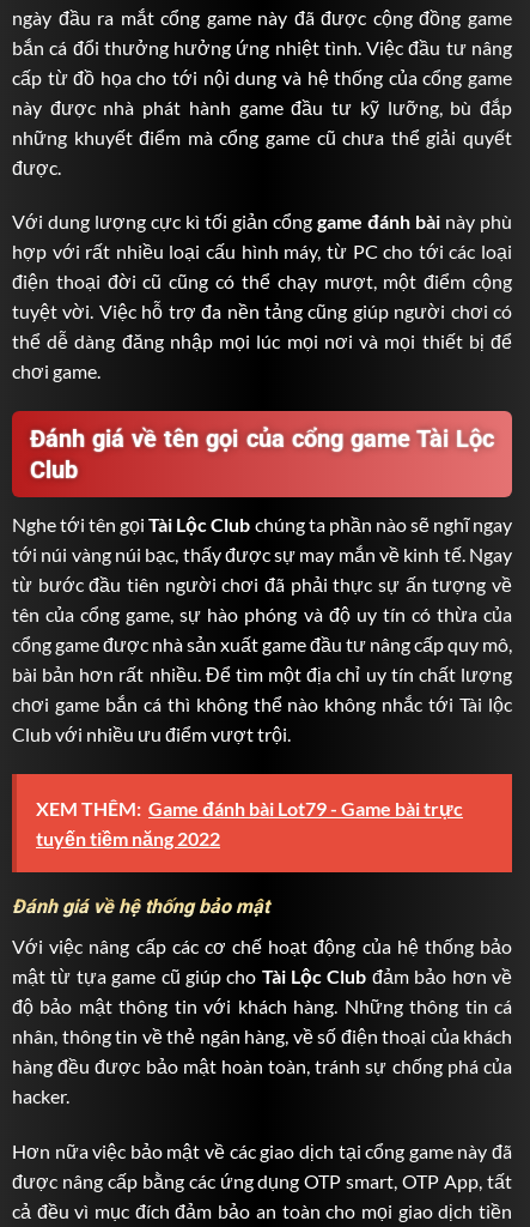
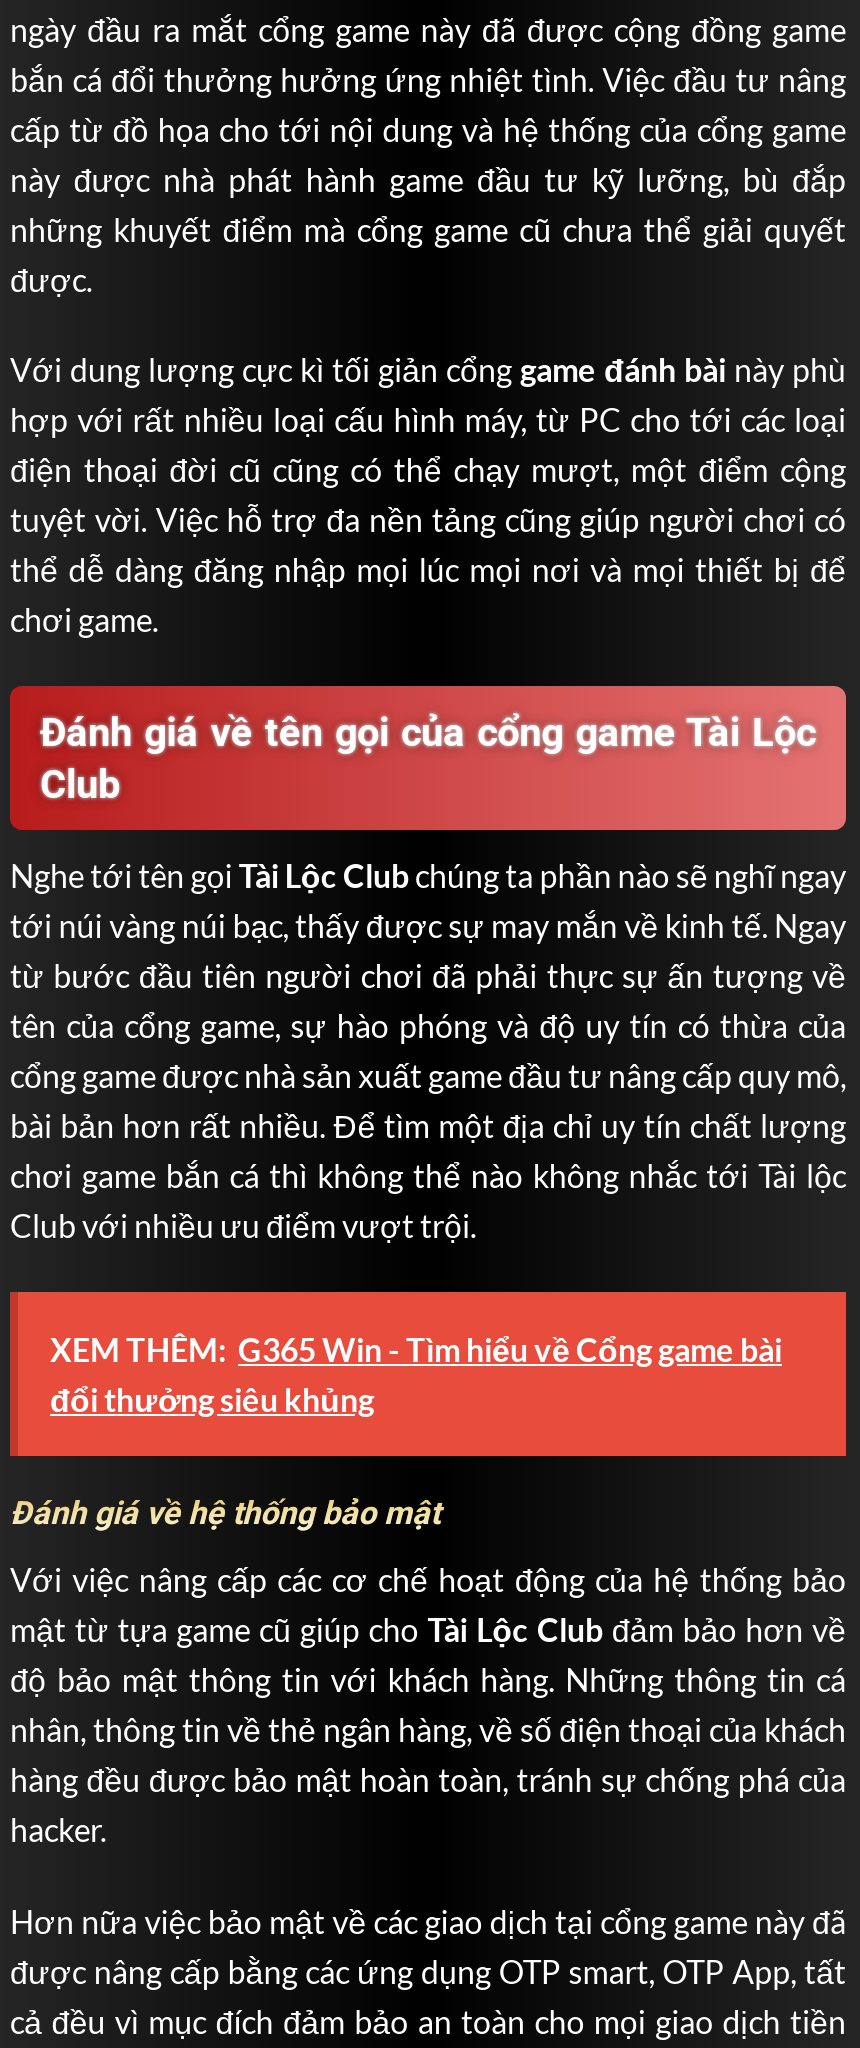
- XEM THÊM: Game đánh bài Lot79 - Game bài trực
- tuyến tiềm năng 2022
+ XEM THÊM: G365 Win - Tìm hiểu về Cổng game bài
+ đổi thưởng siêu khủng
